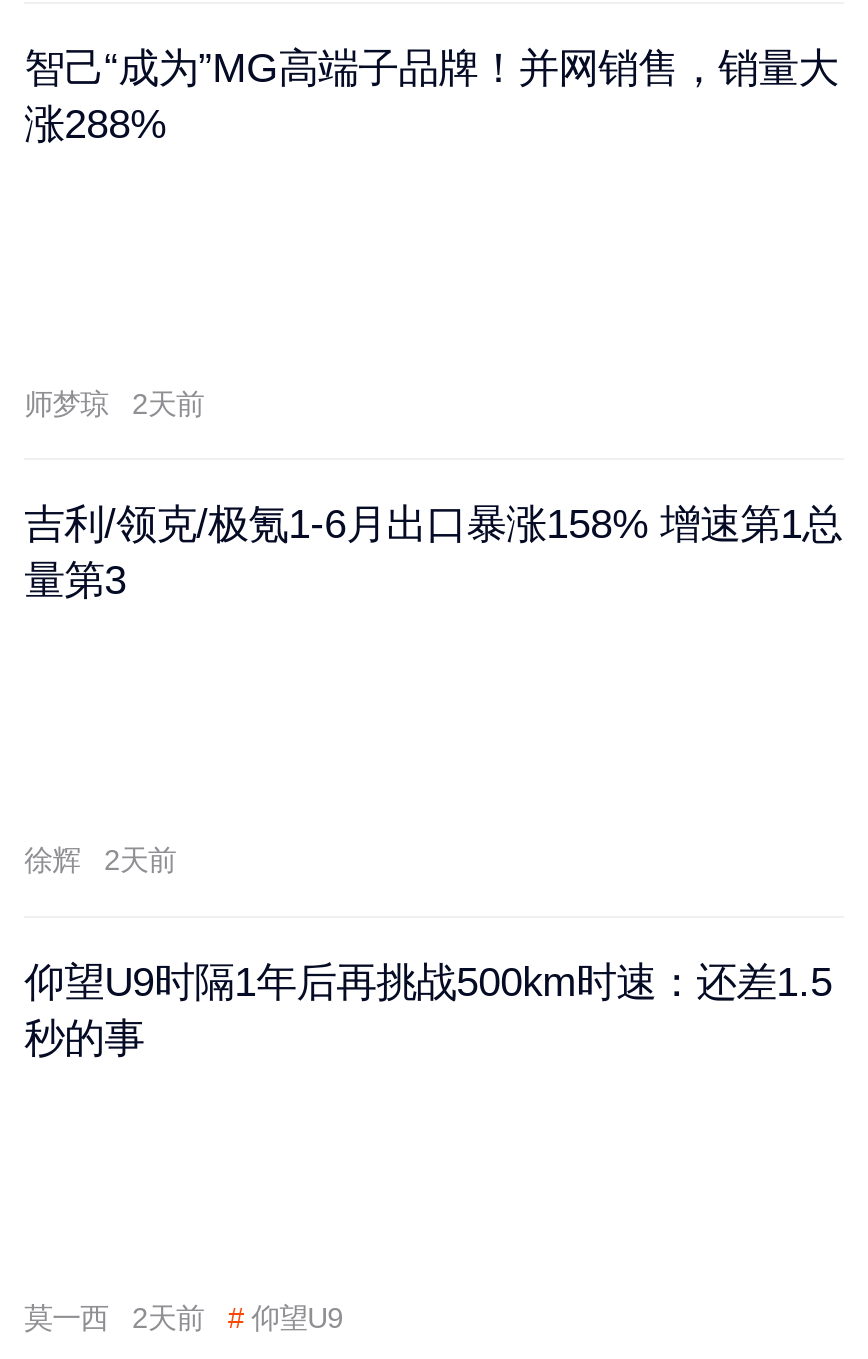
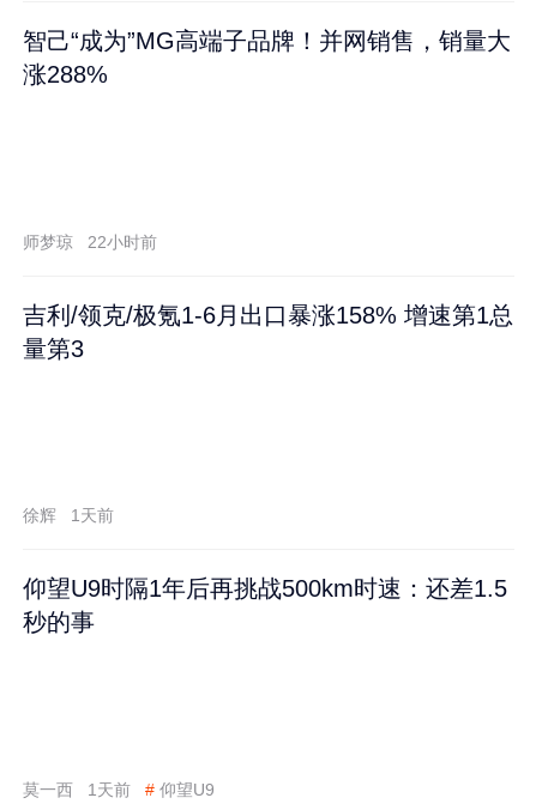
- 师梦琼 2天前
+ 师梦琼 22小时前

- 2天前
+ 1天前

- 莫一西 2天前 # 仰望U9
+ 莫一西 1天前 # 仰望U9
